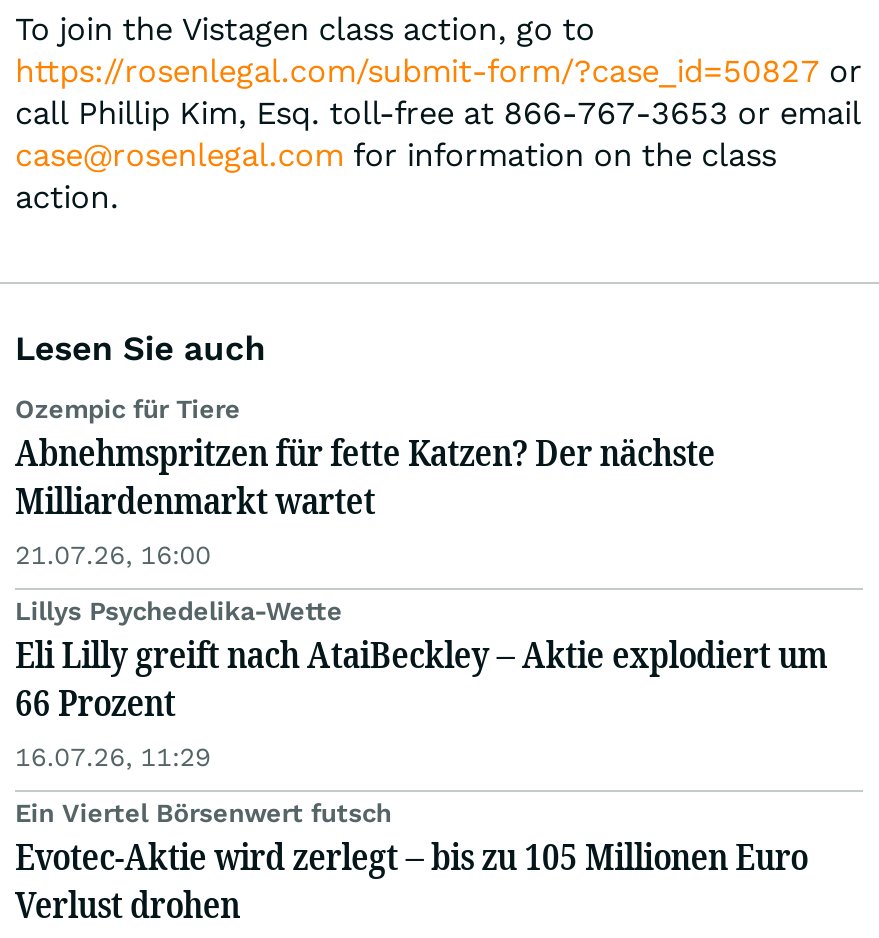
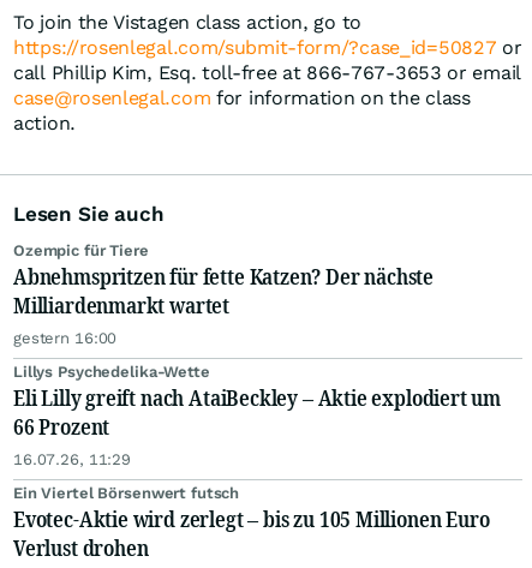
- 21.07.26, 16:00
+ gestern 16:00
